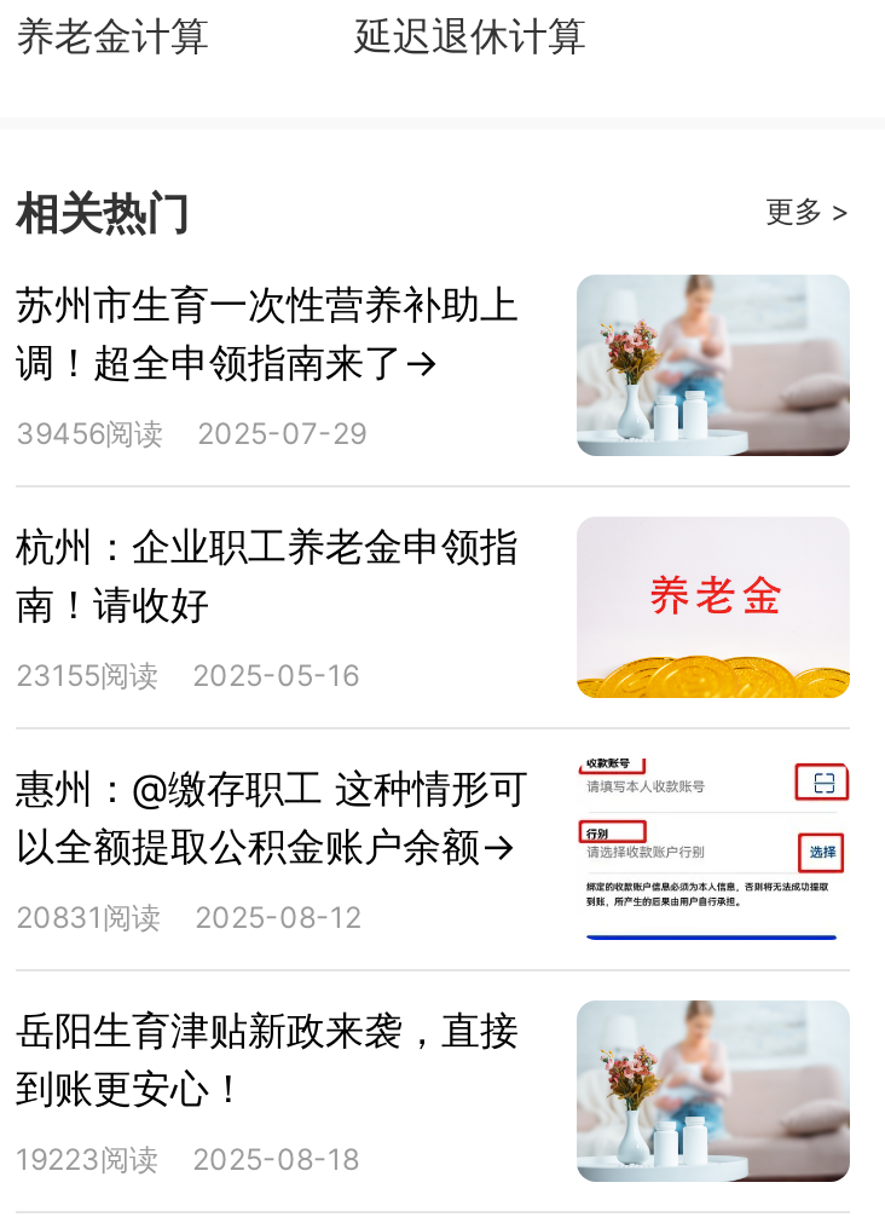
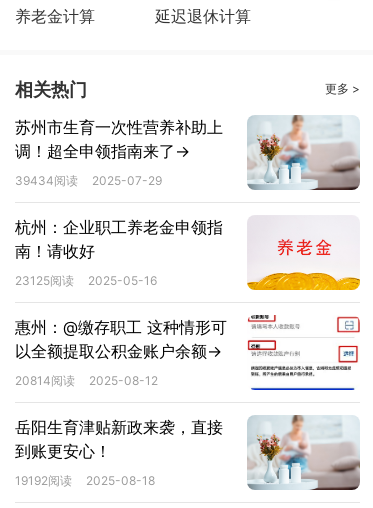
- 39456阅读 2025-07-29
+ 39434阅读 2025-07-29

- 23155阅读 2025-05-16
+ 23125阅读 2025-05-16

- 20831阅读 2025-08-12
+ 20814阅读 2025-08-12

- 19223阅读 2025-08-18
+ 19192阅读 2025-08-18
